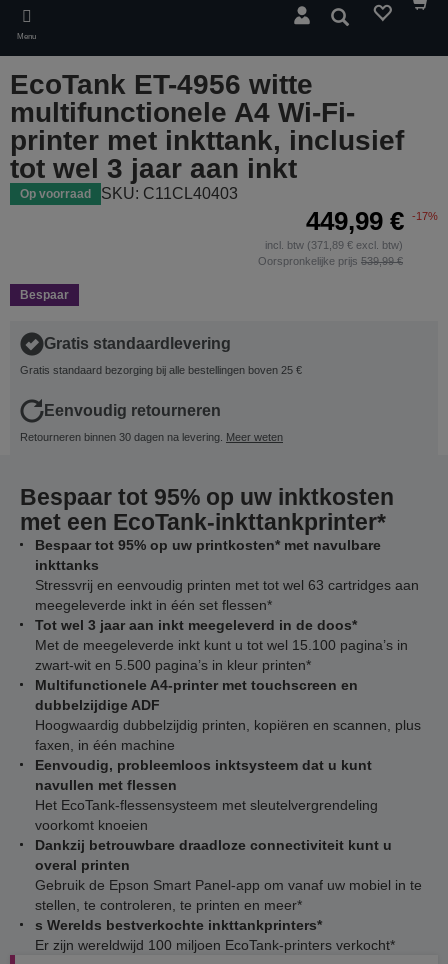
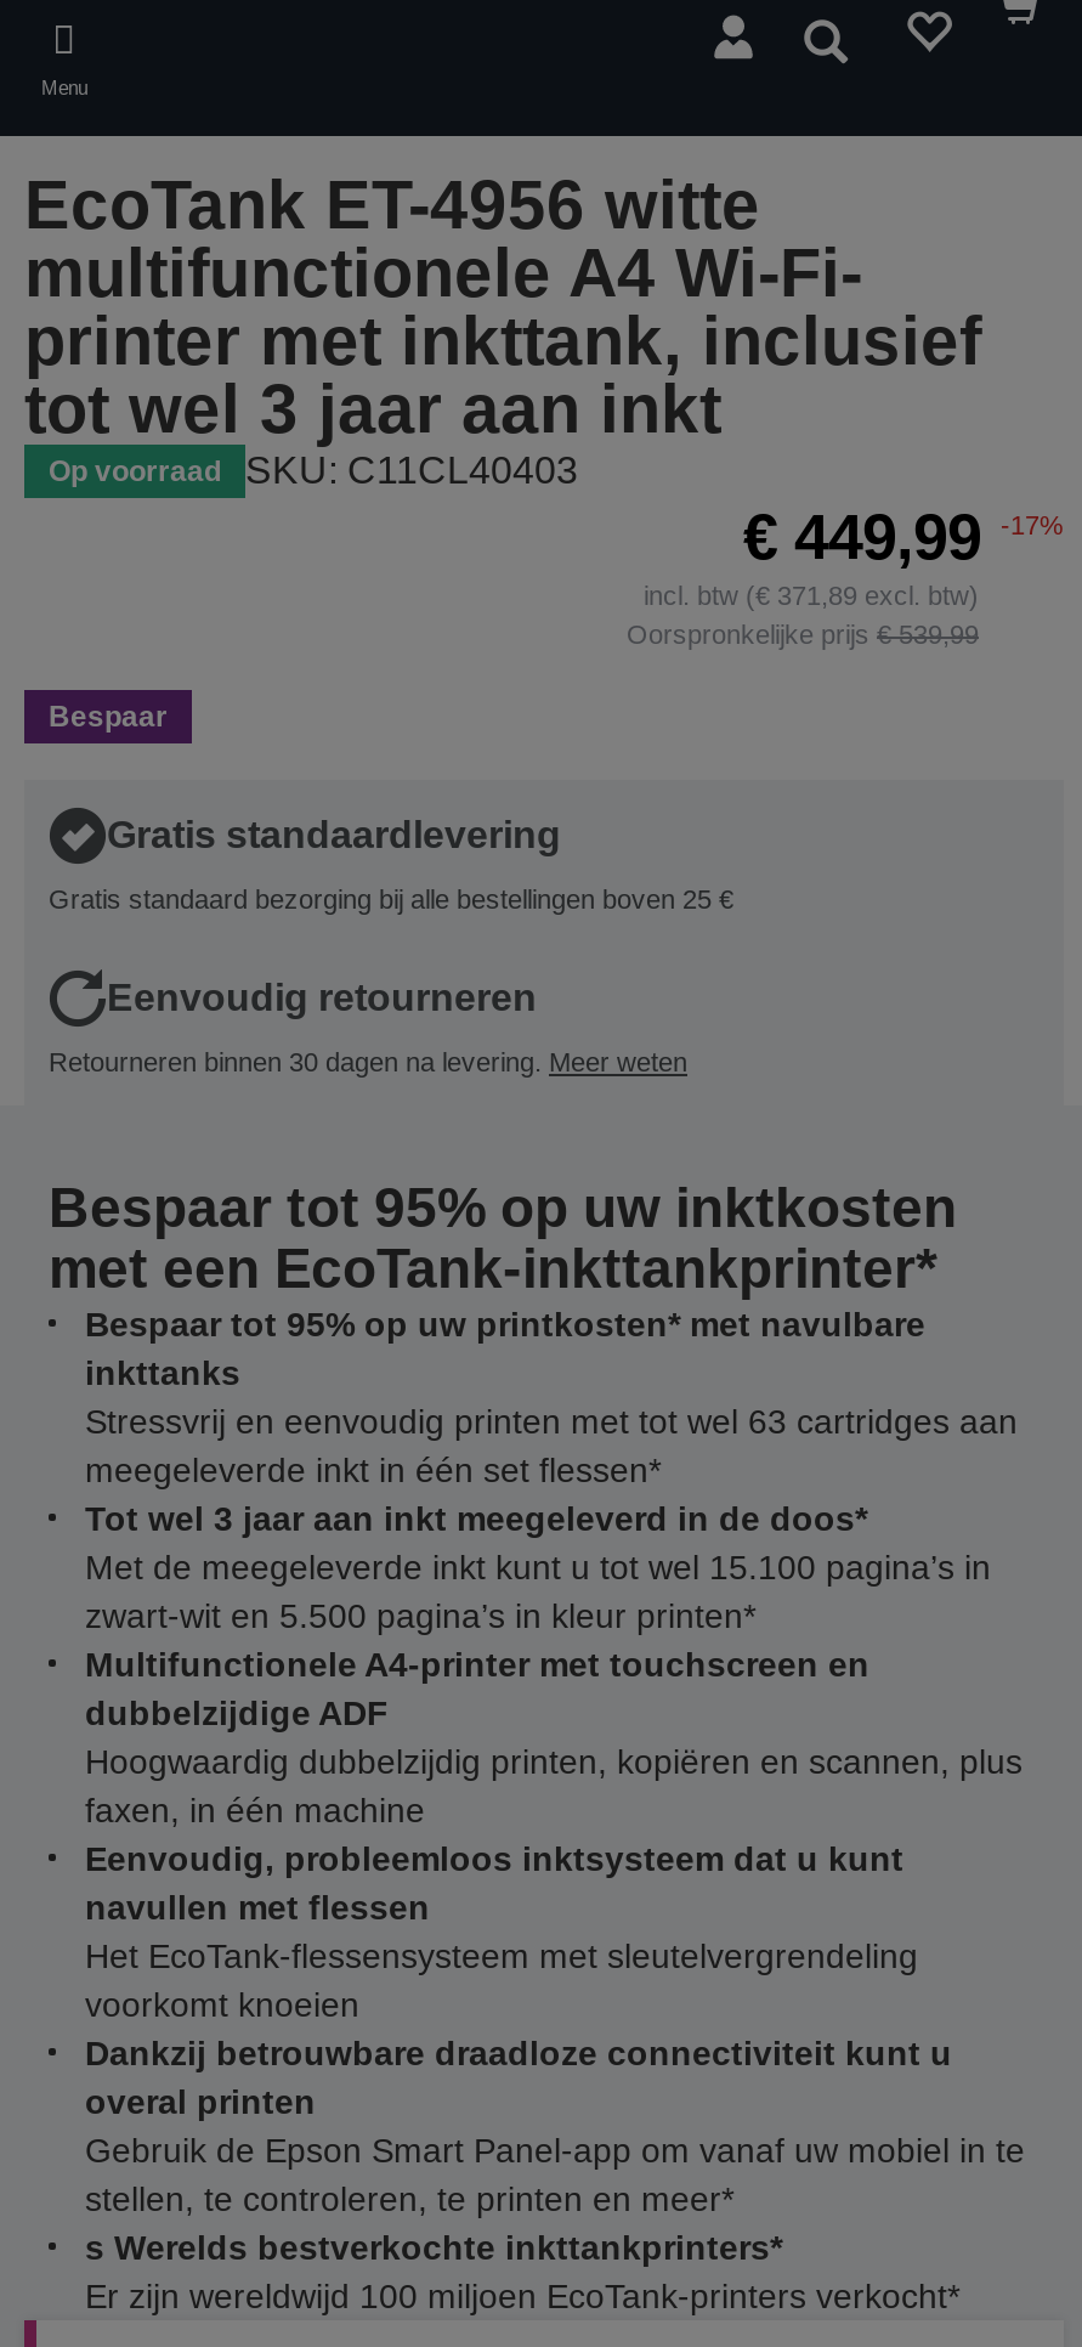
- 449,99 € -17%
+ € 449,99 -17%

- incl. btw (371,89 € excl. btw)
+ incl. btw (€ 371,89 excl. btw)

- Oorspronkelijke prijs 539,99 €
+ Oorspronkelijke prijs € 539,99
